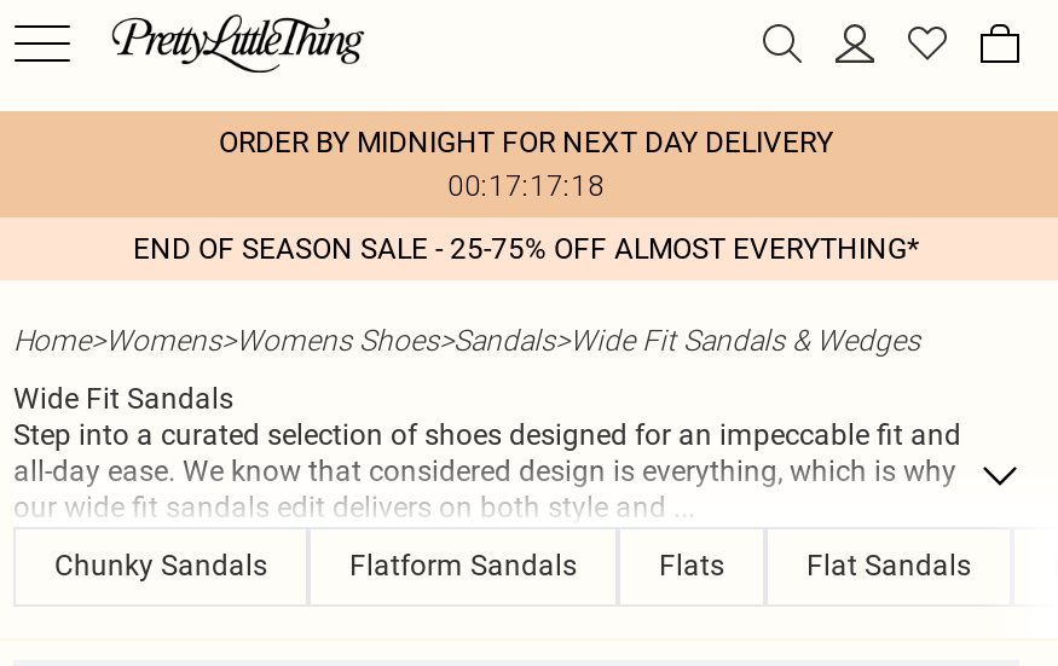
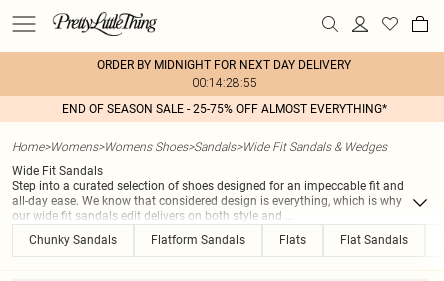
- 00:17:17:18
+ 00:14:28:55
